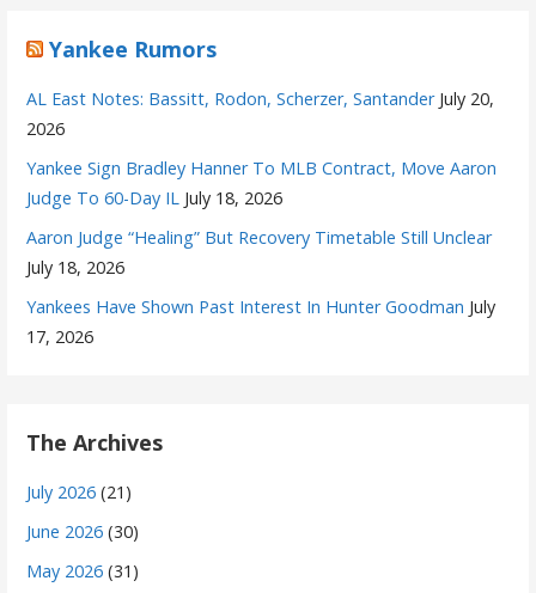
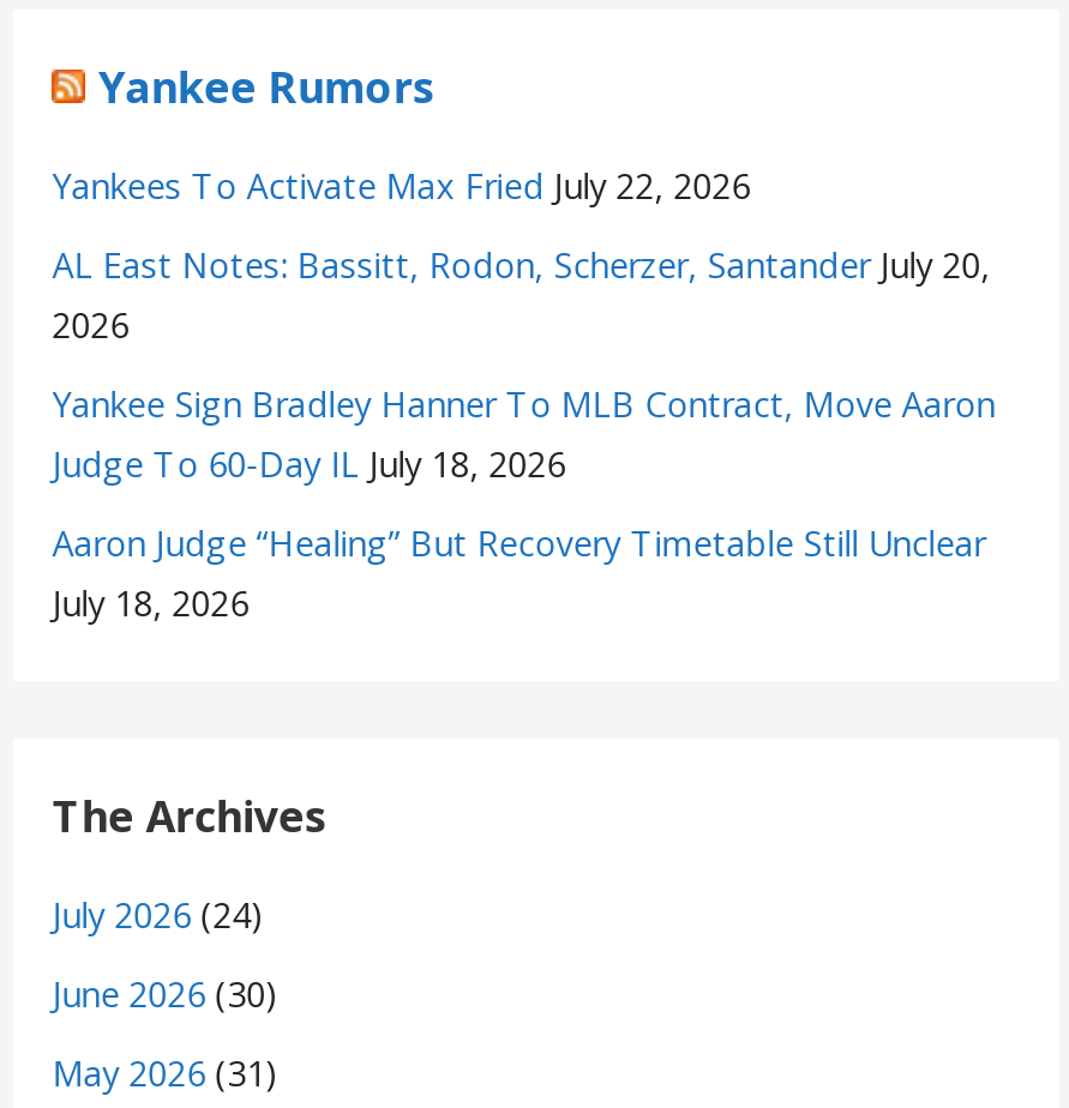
+ Yankees To Activate Max Fried July 22, 2026

moved down: AL East Notes: Bassitt, Rodon, Scherzer, Santander July 20, | 2026 | Yankee Sign Bradley Hanner To MLB Contract, Move Aaron | Judge To 60-Day IL July 18, 2026 | Aaron Judge “Healing” But Recovery Timetable Still Unclear | July 18, 2026

- Yankees Have Shown Past Interest In Hunter Goodman July
- 17, 2026

- July 2026 (21)
+ July 2026 (24)
